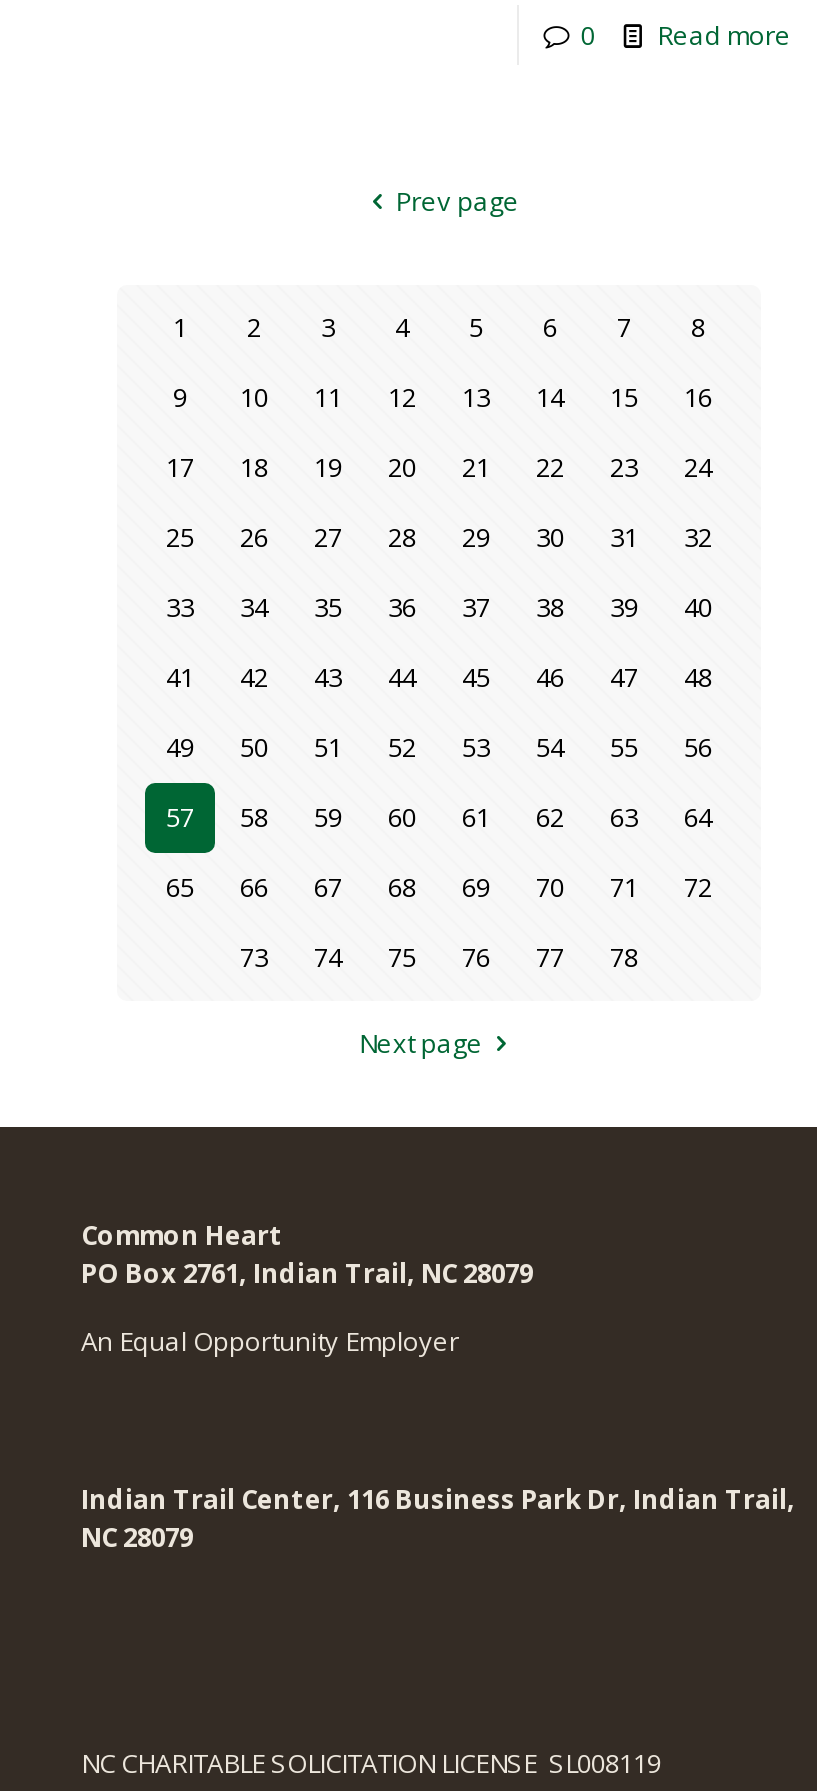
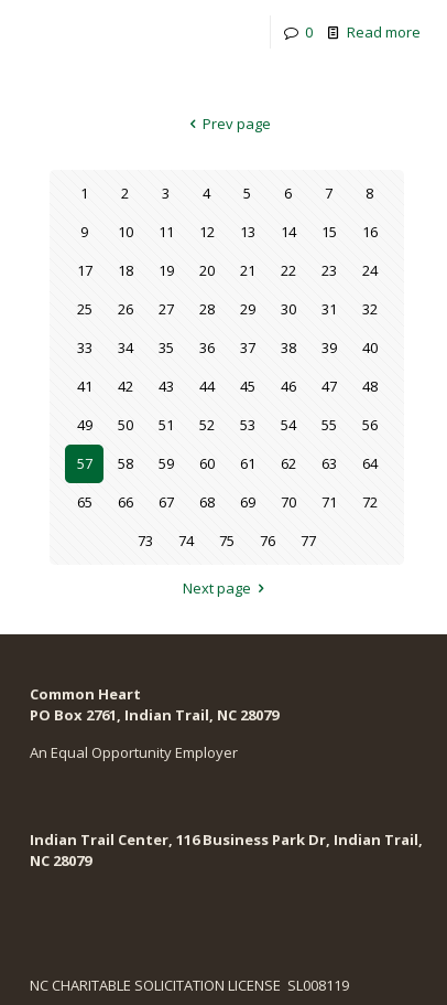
- 78
